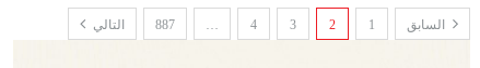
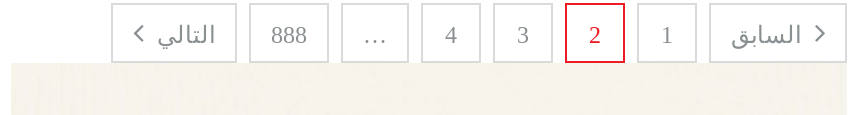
- 887
+ 888
